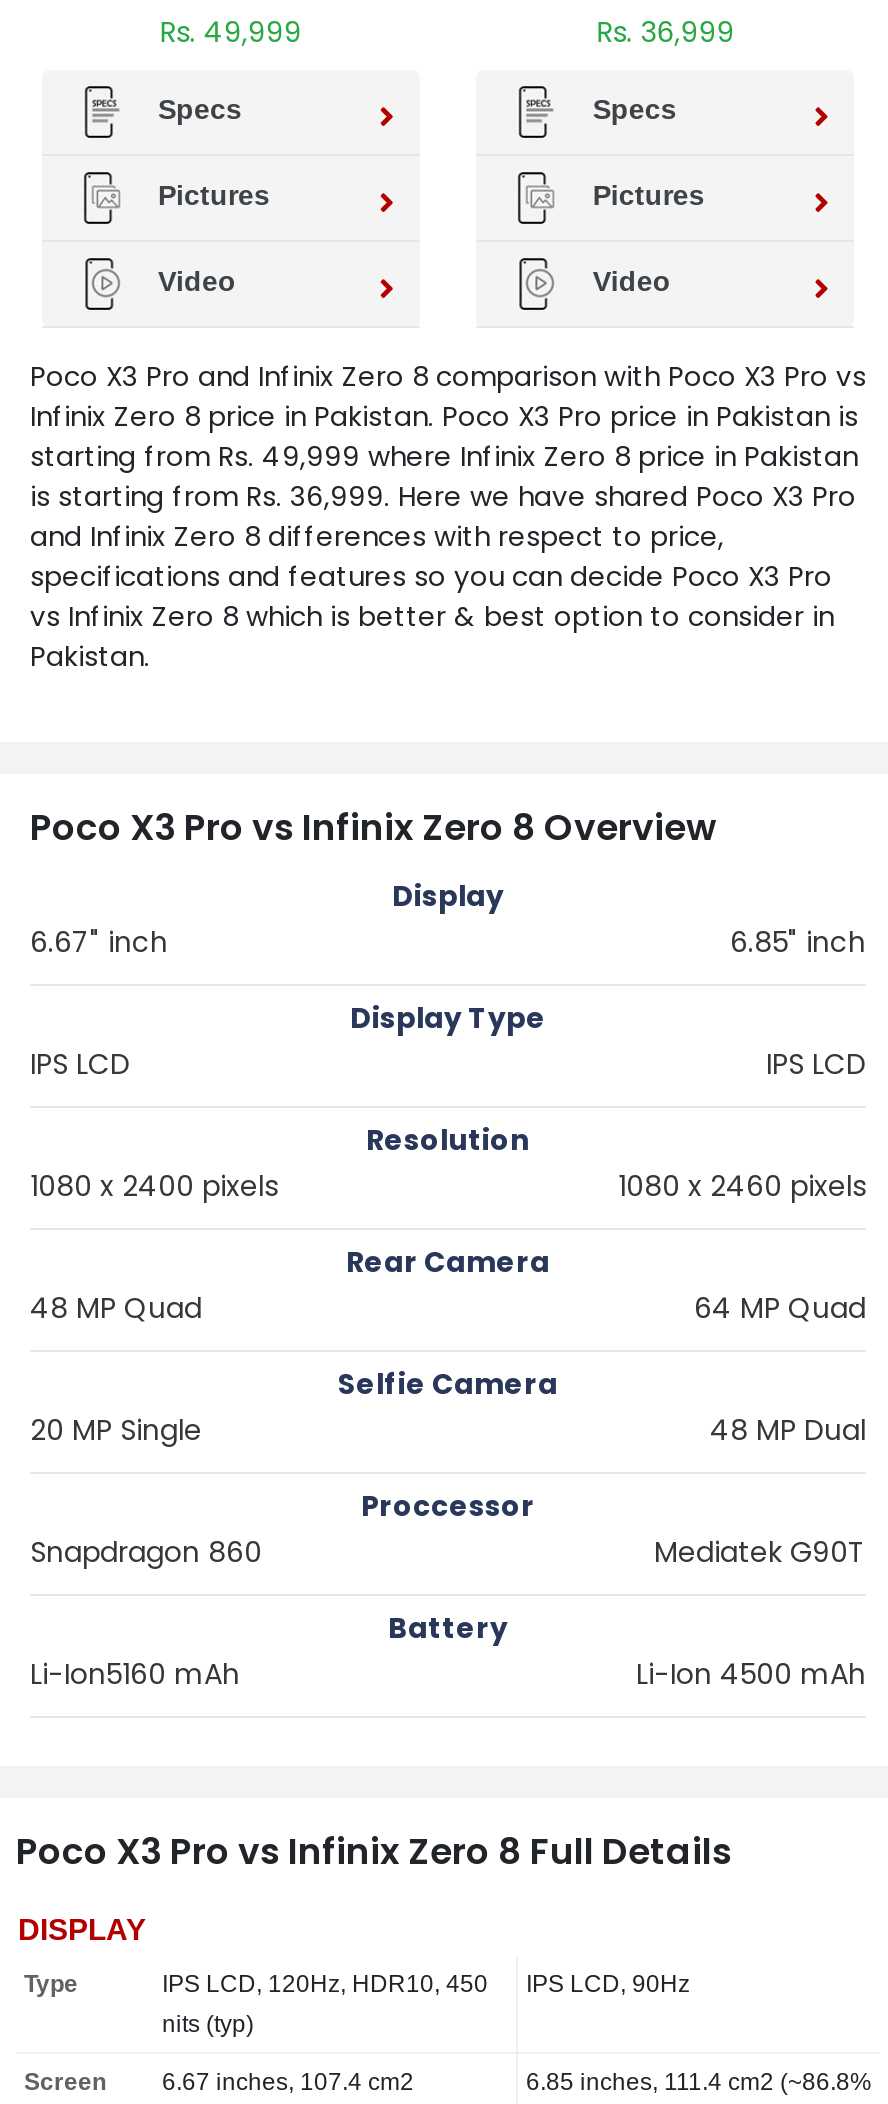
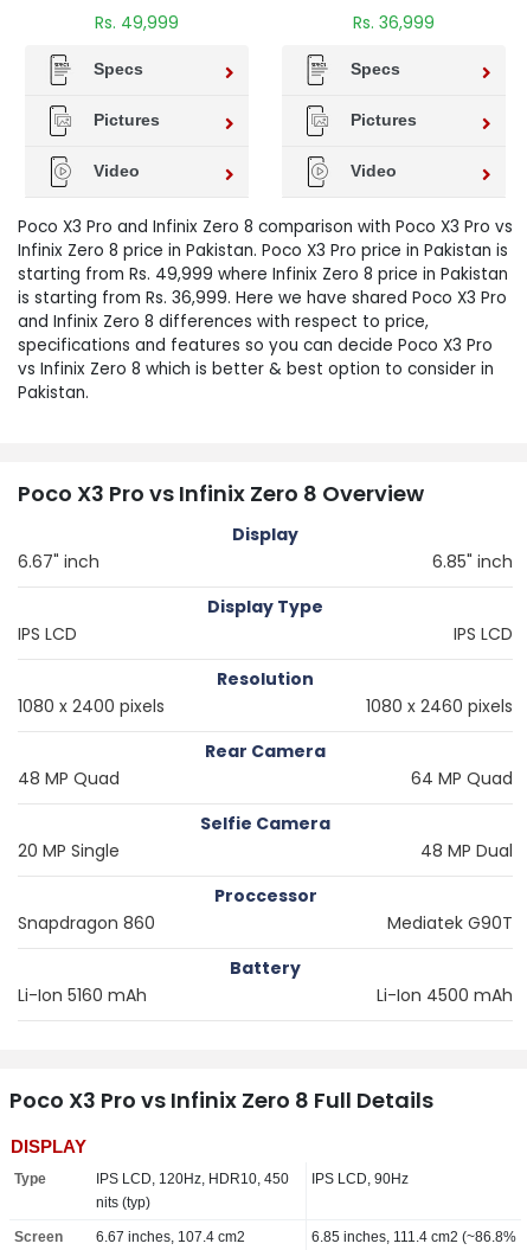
- Li-Ion5160 mAh
+ Li-Ion 5160 mAh
